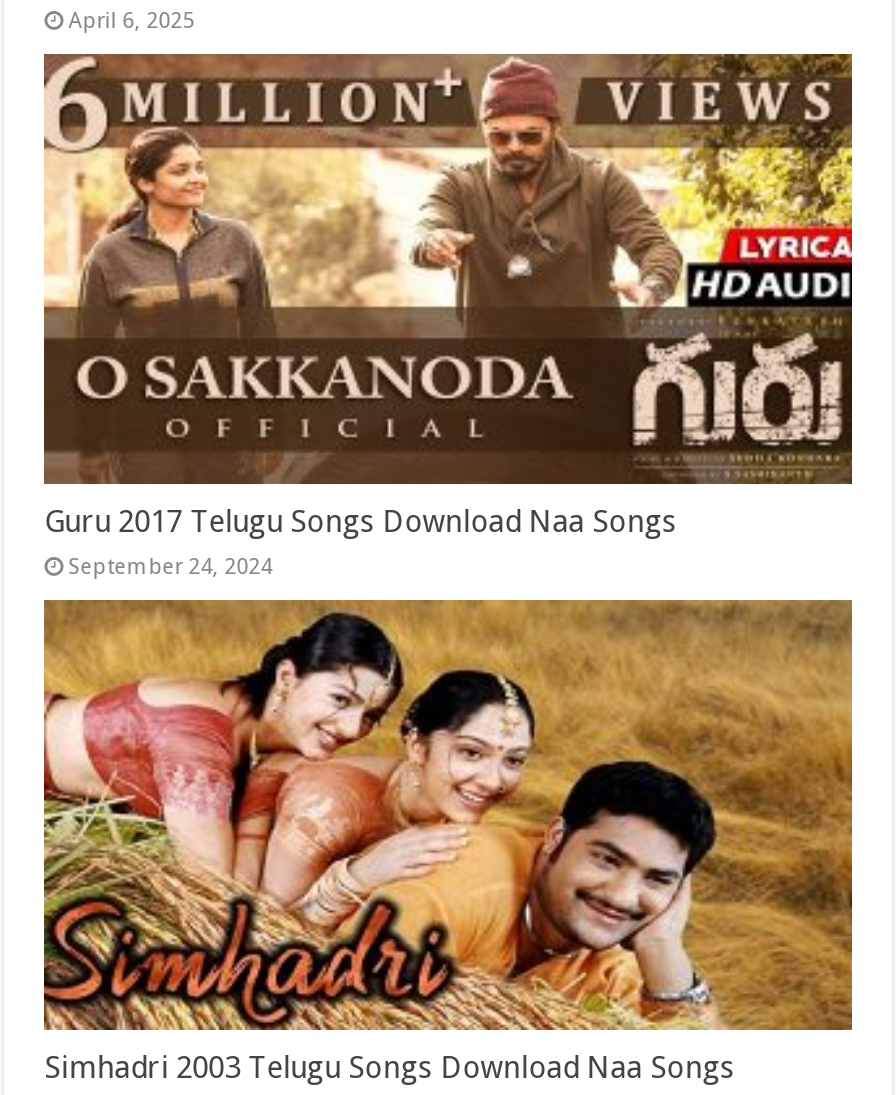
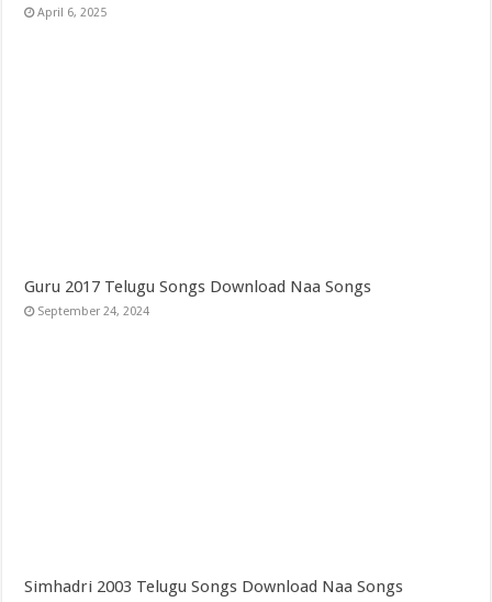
- [image]

- [image]
